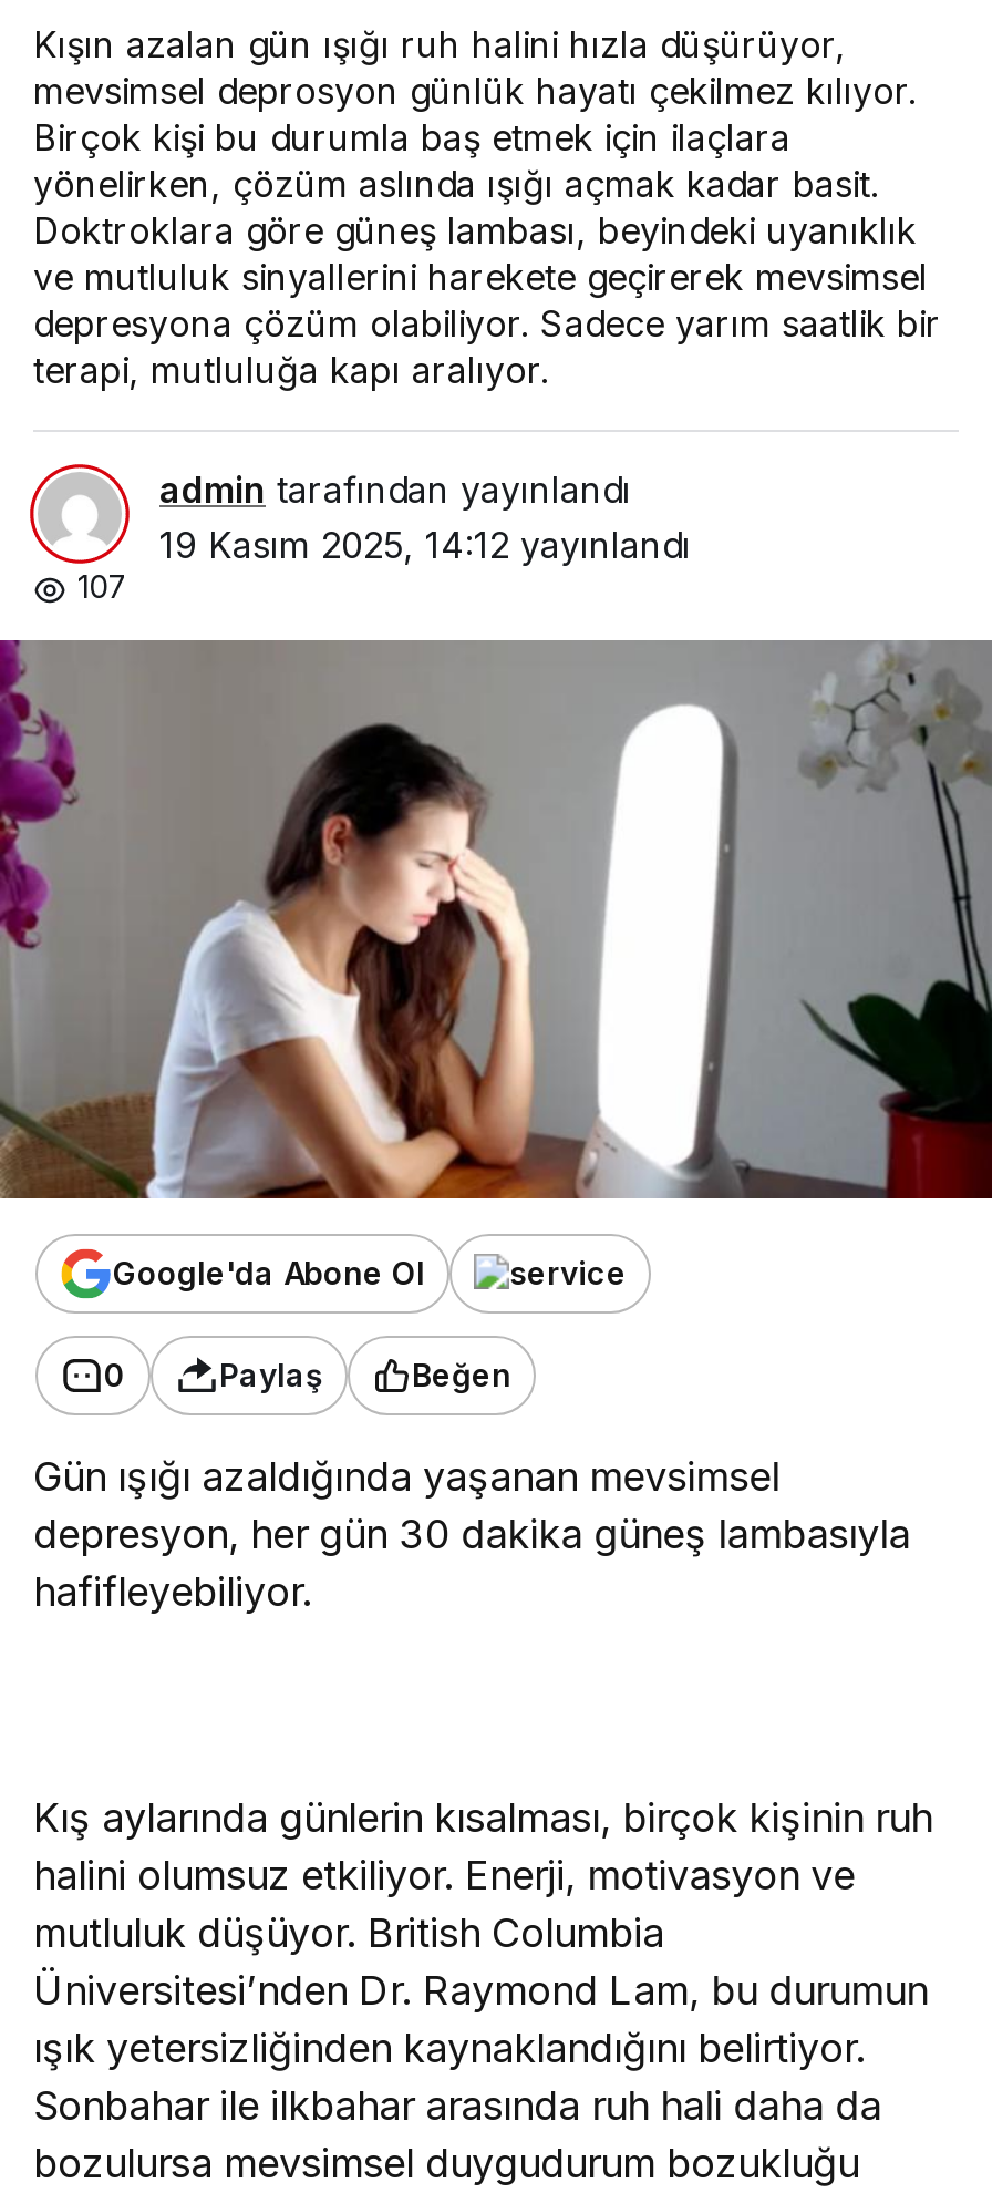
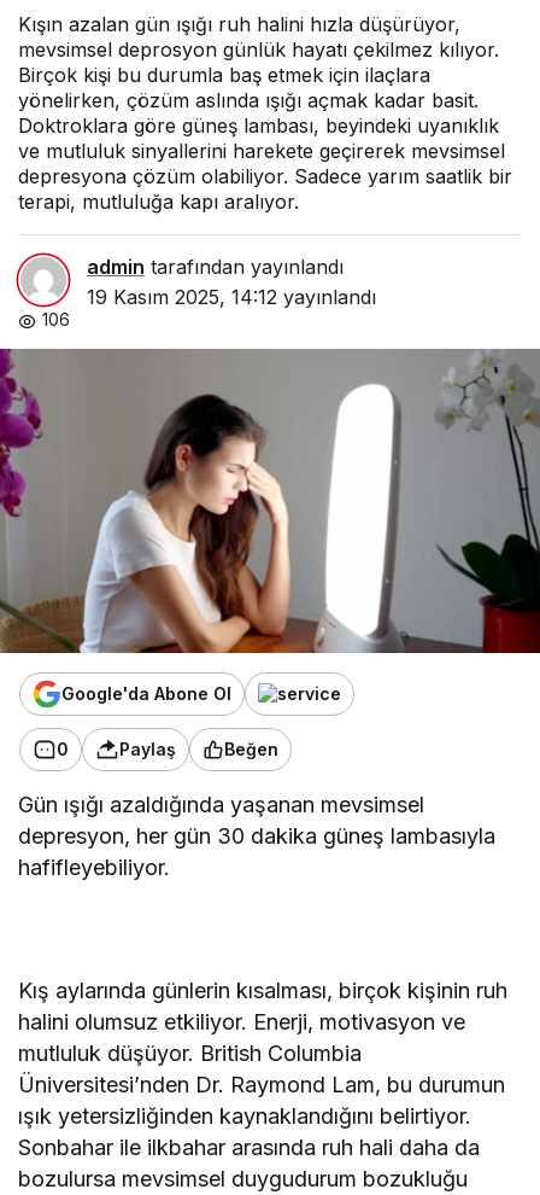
- 107
+ 106
